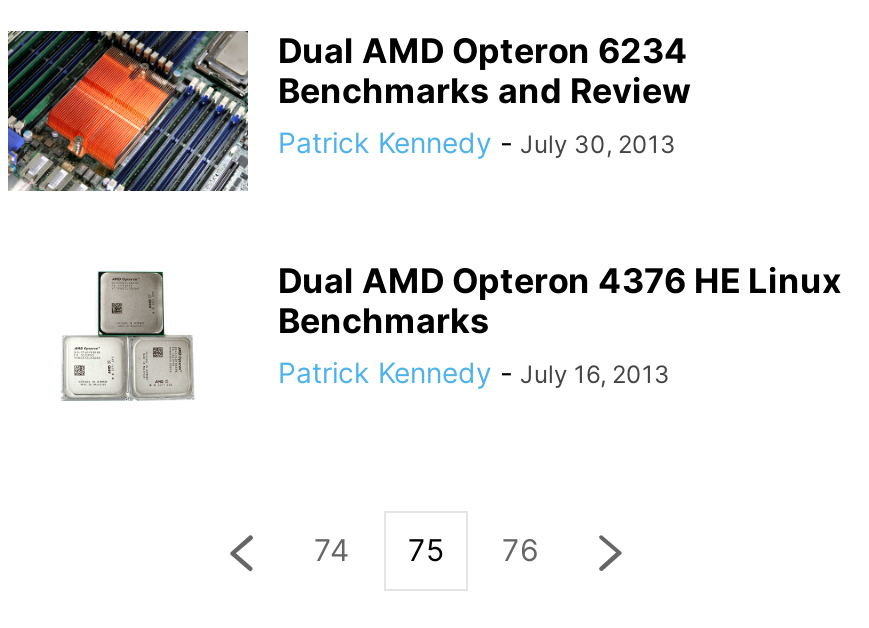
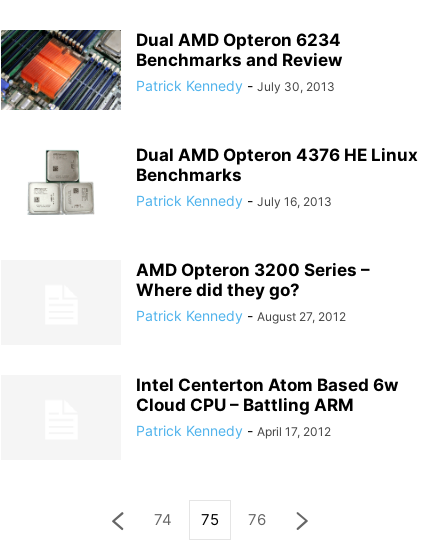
+ AMD Opteron 3200 Series –
+ Where did they go?
+ Patrick Kennedy - August 27, 2012

+ Intel Centerton Atom Based 6w
+ Cloud CPU – Battling ARM
+ Patrick Kennedy - April 17, 2012
